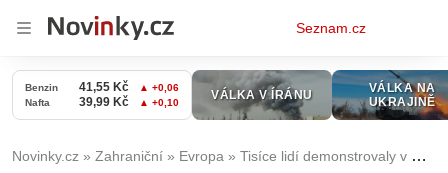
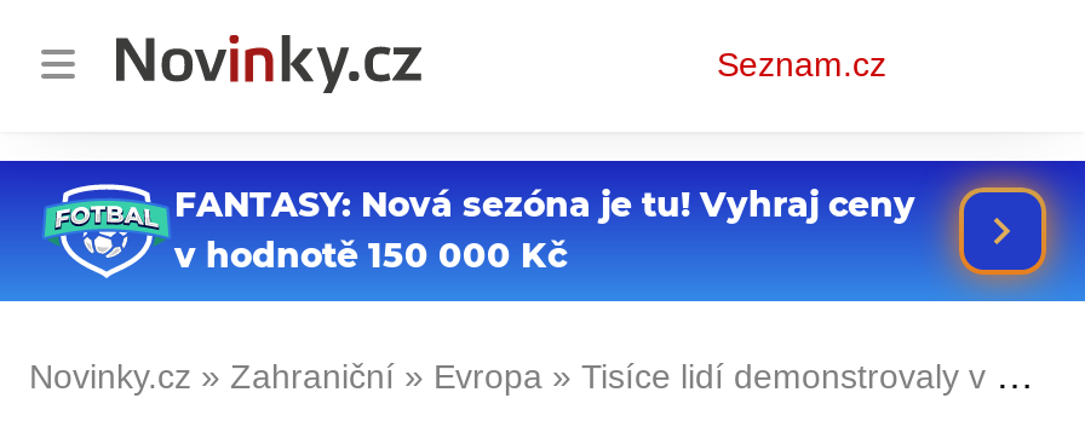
- [image]
+ [image]
